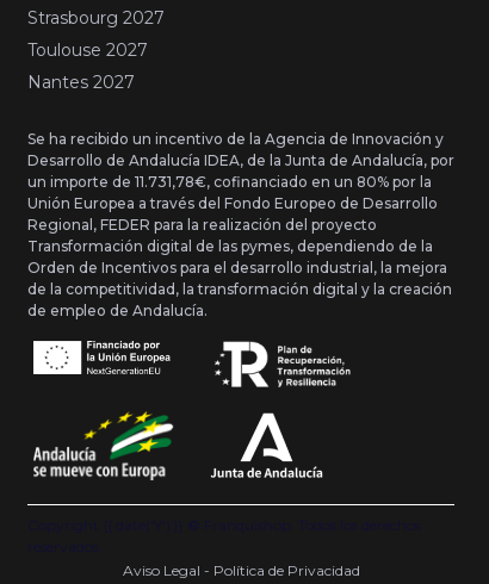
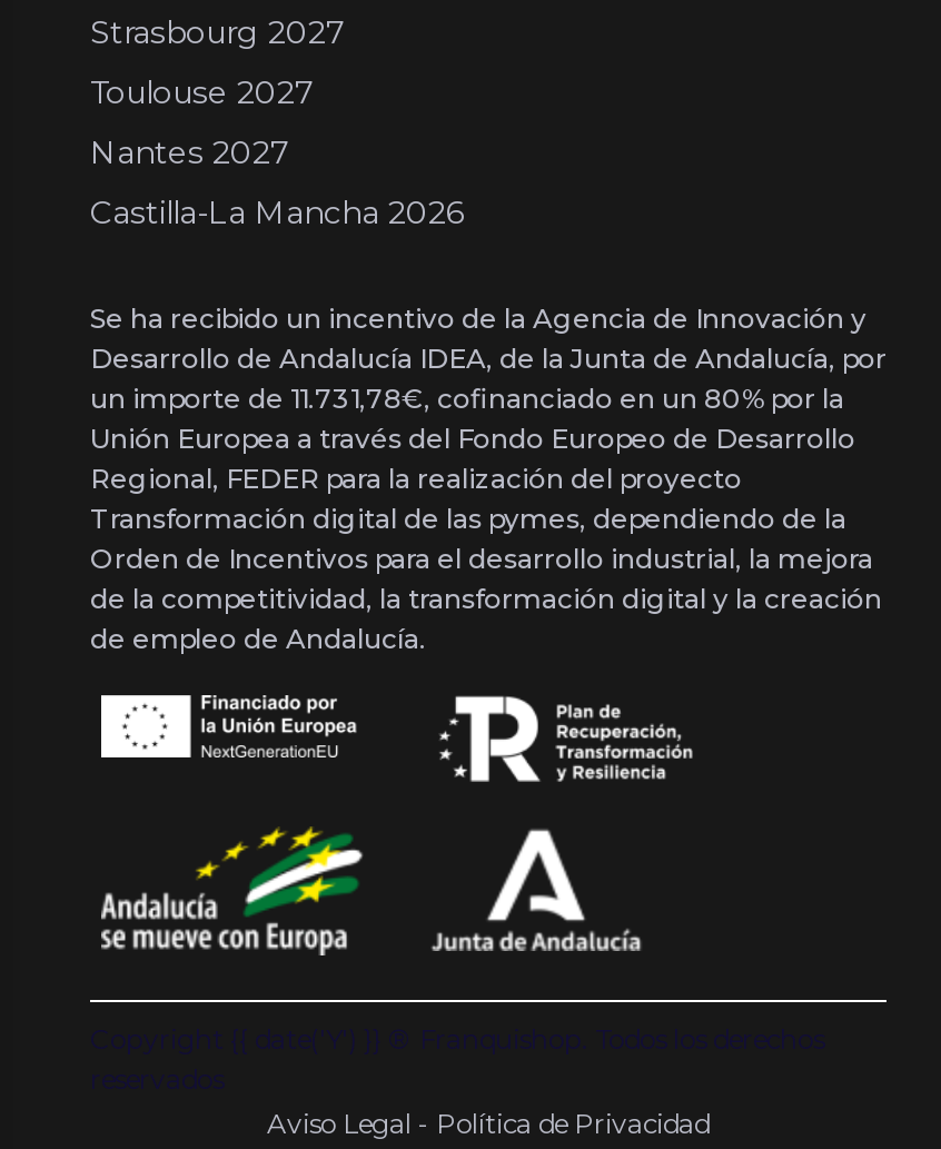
+ Castilla-La Mancha 2026
